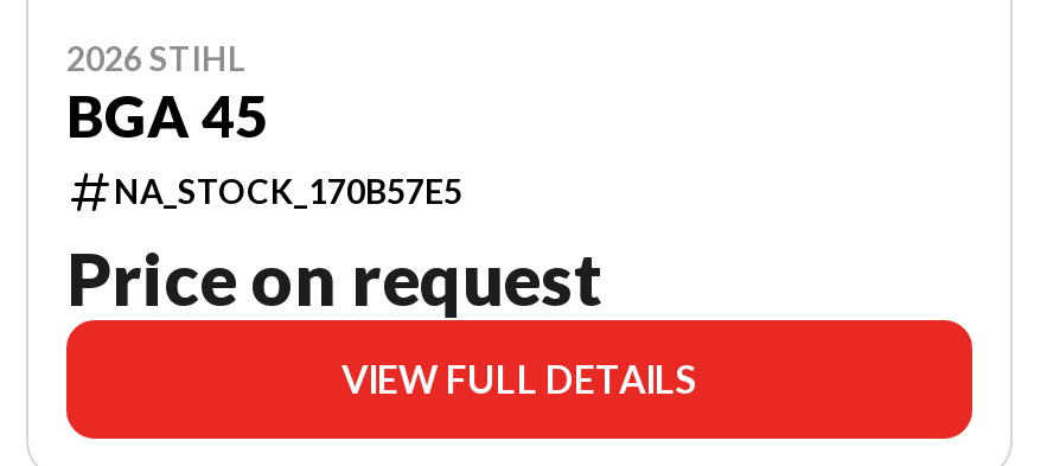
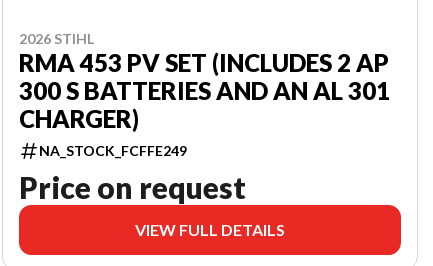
- BGA 45
- NA_STOCK_170B57E5
+ RMA 453 PV SET (INCLUDES 2 AP
+ 300 S BATTERIES AND AN AL 301
+ CHARGER)
+ NA_STOCK_FCFFE249
